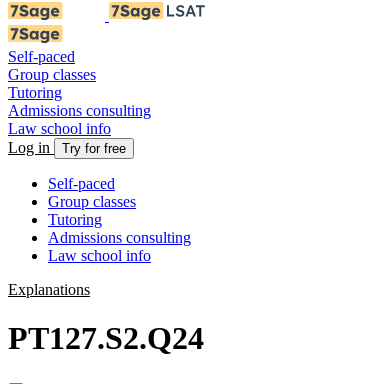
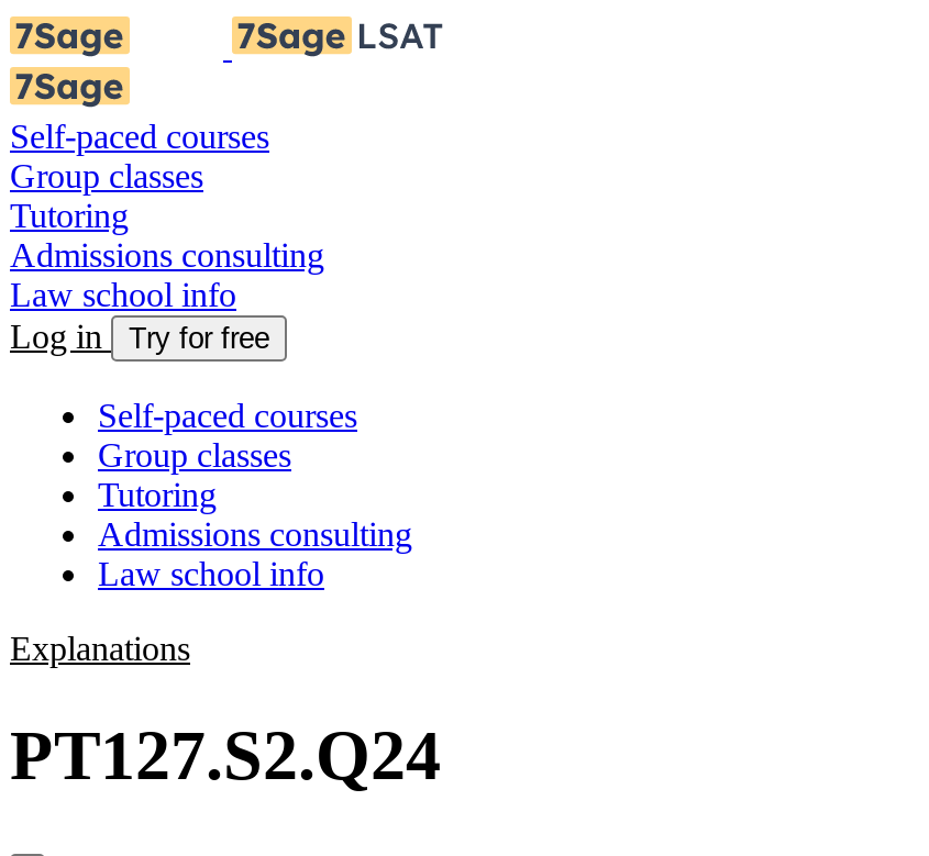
- Self-paced
+ Self-paced courses

- Self-paced
+ Self-paced courses
